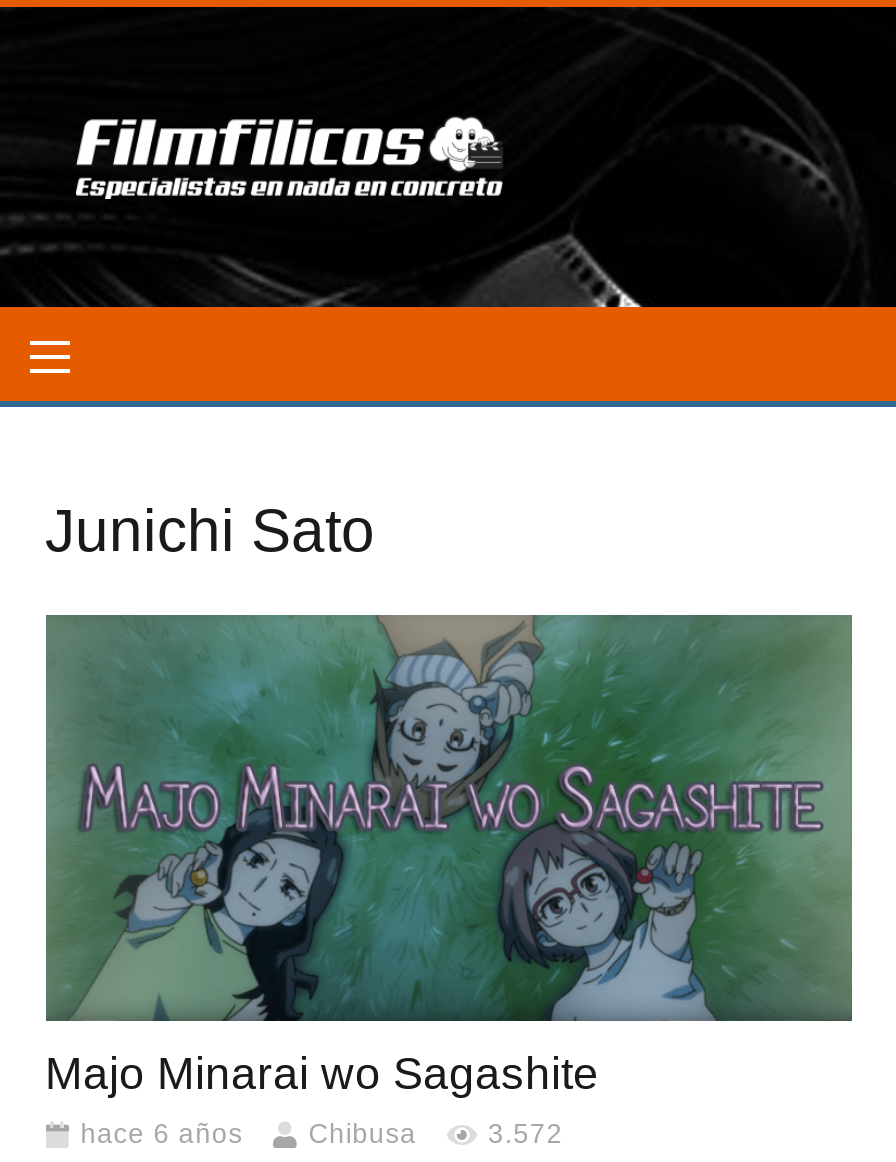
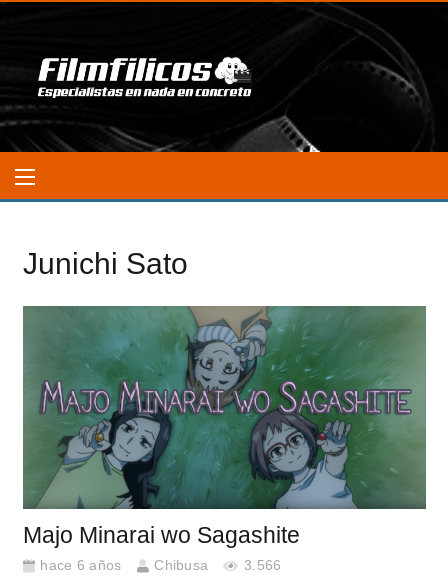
- 3.572
+ 3.566
